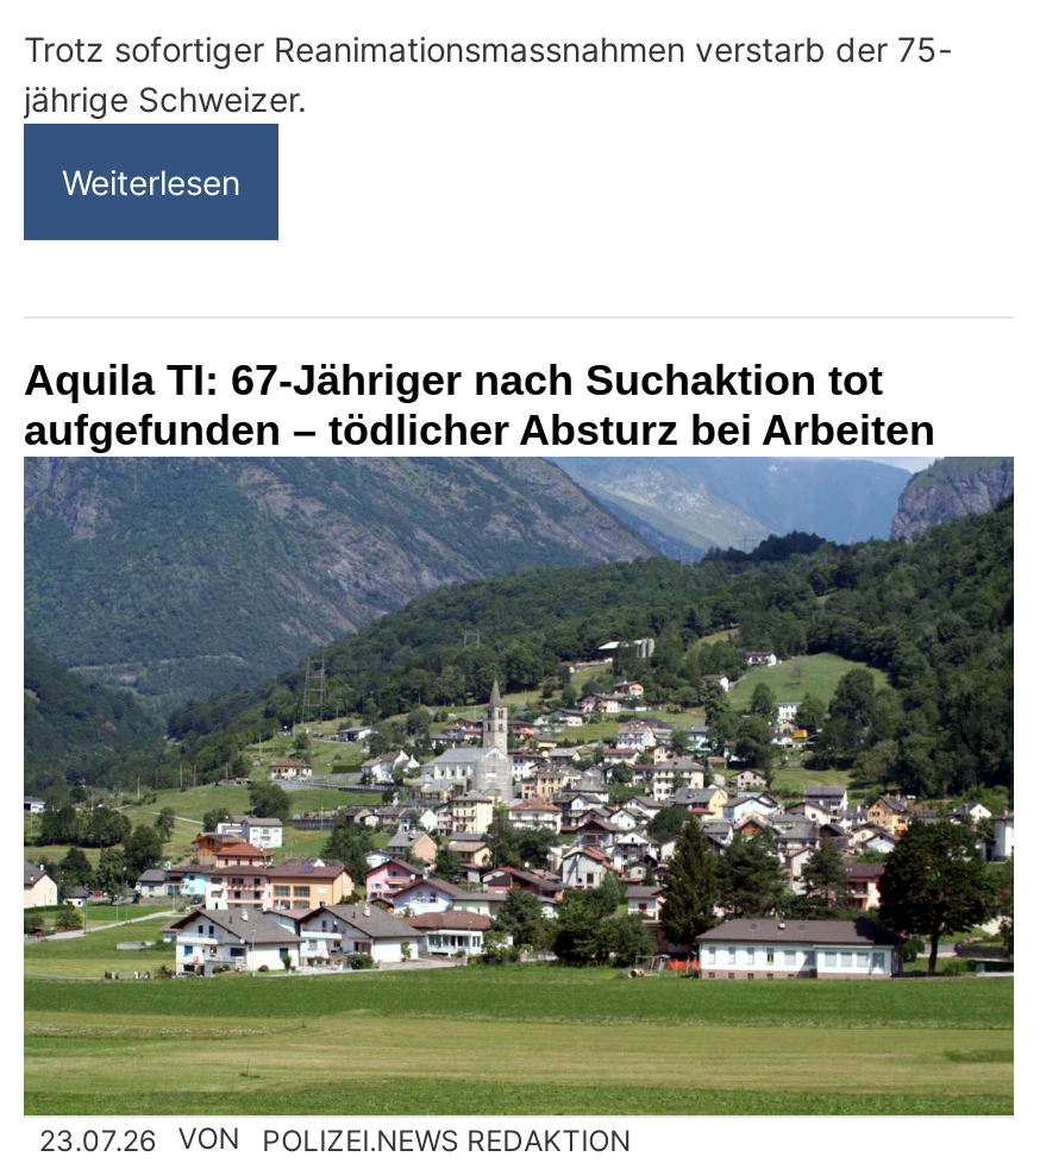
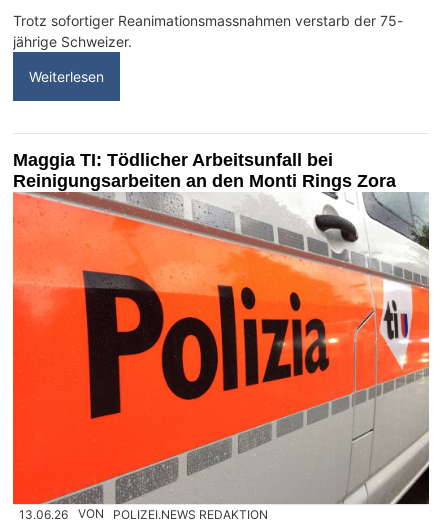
- Aquila TI: 67-Jähriger nach Suchaktion tot
- aufgefunden – tödlicher Absturz bei Arbeiten
+ Maggia TI: Tödlicher Arbeitsunfall bei
+ Reinigungsarbeiten an den Monti Rings Zora

- [image]
- 23.07.26 VON POLIZEI.NEWS REDAKTION
+ [image]
+ 13.06.26 VON POLIZEI.NEWS REDAKTION
